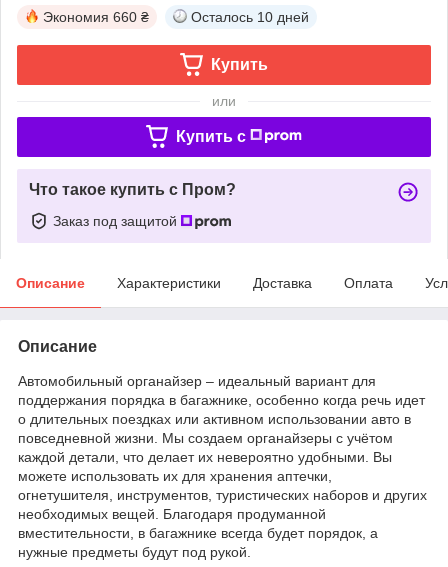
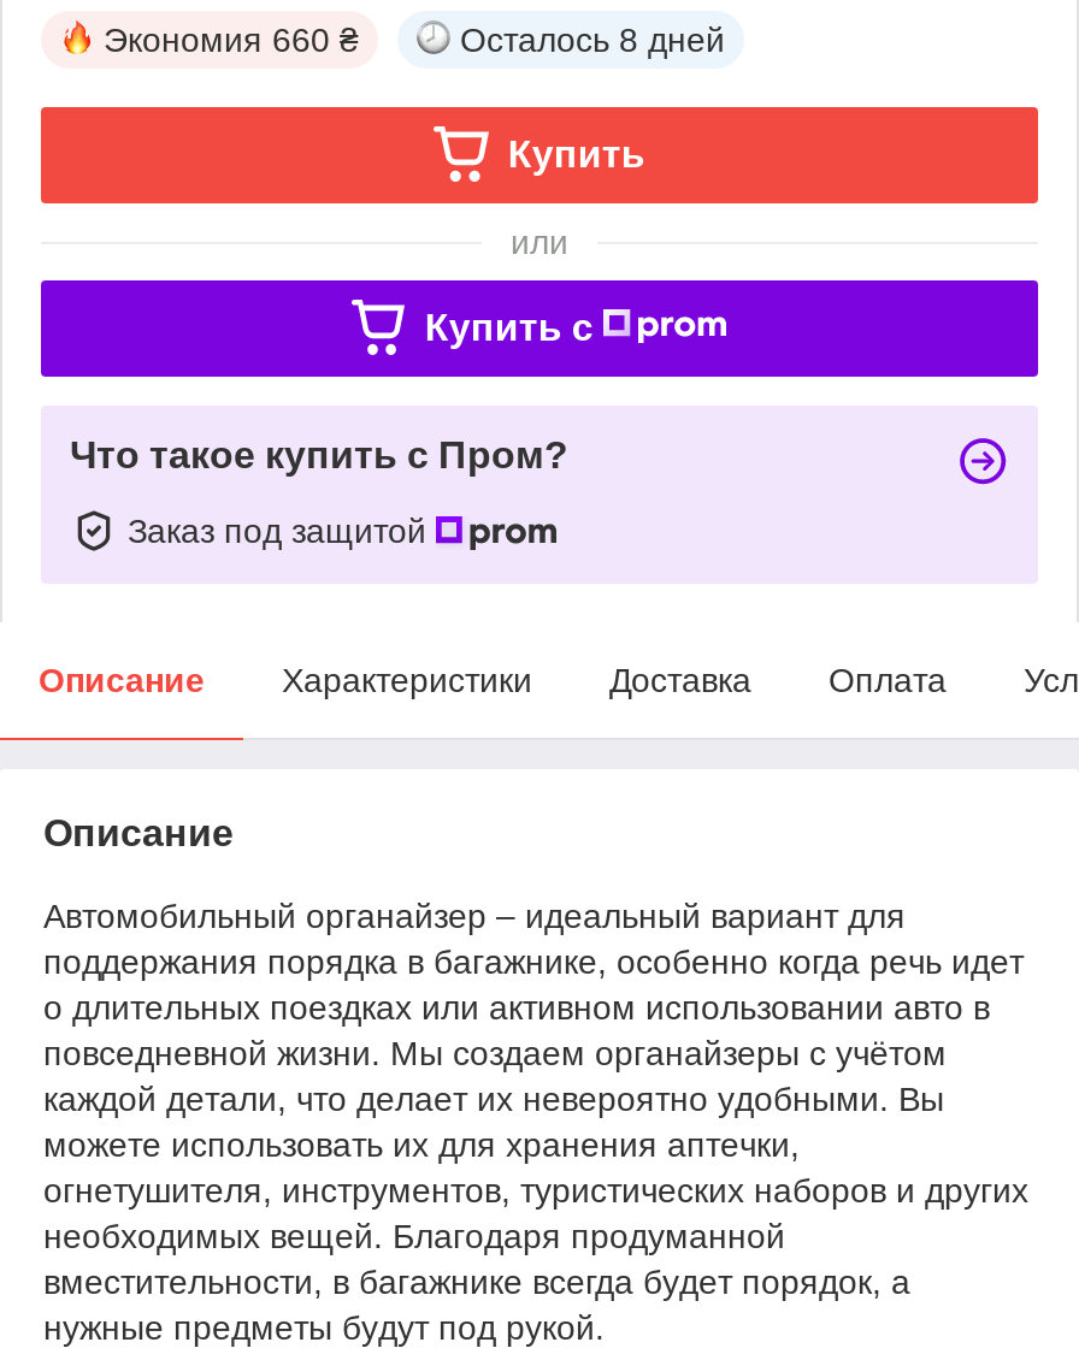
- Осталось 10 дней
+ Осталось 8 дней
